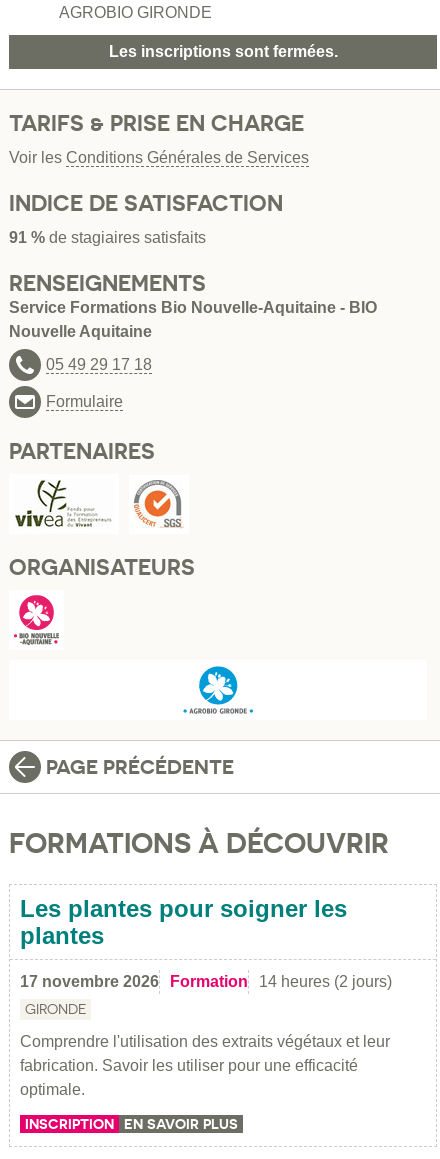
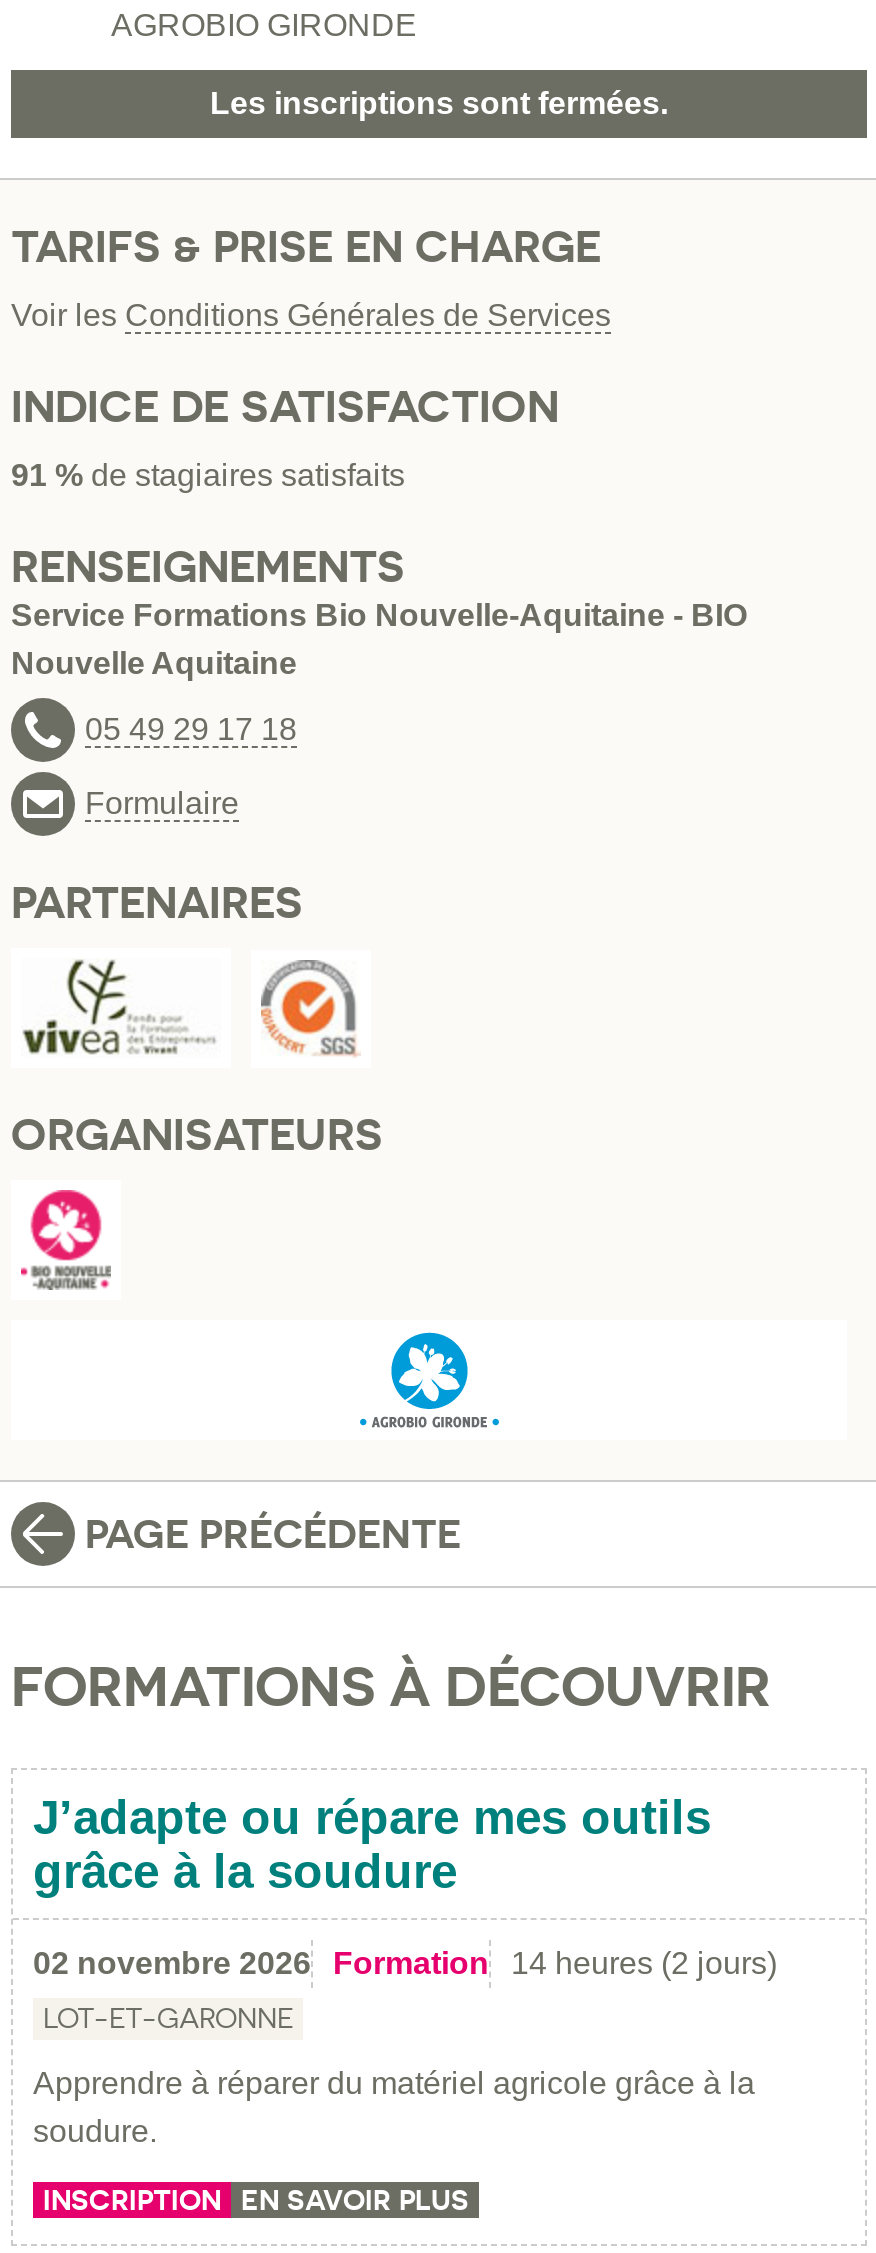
- Les plantes pour soigner les
- plantes
+ J’adapte ou répare mes outils
+ grâce à la soudure

- 17 novembre 2026 Formation 14 heures (2 jours)
+ 02 novembre 2026 Formation 14 heures (2 jours)

- GIRONDE
+ LOT-ET-GARONNE

- Comprendre l'utilisation des extraits végétaux et leur
- fabrication. Savoir les utiliser pour une efficacité
- optimale.
+ Apprendre à réparer du matériel agricole grâce à la
+ soudure.
